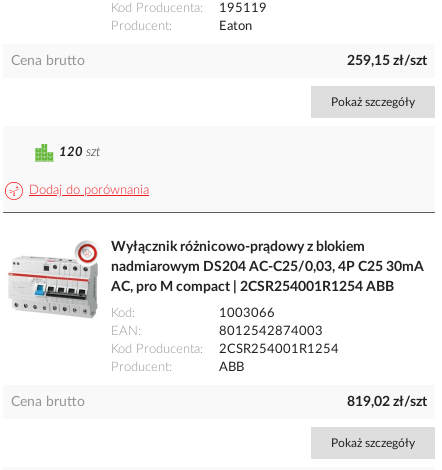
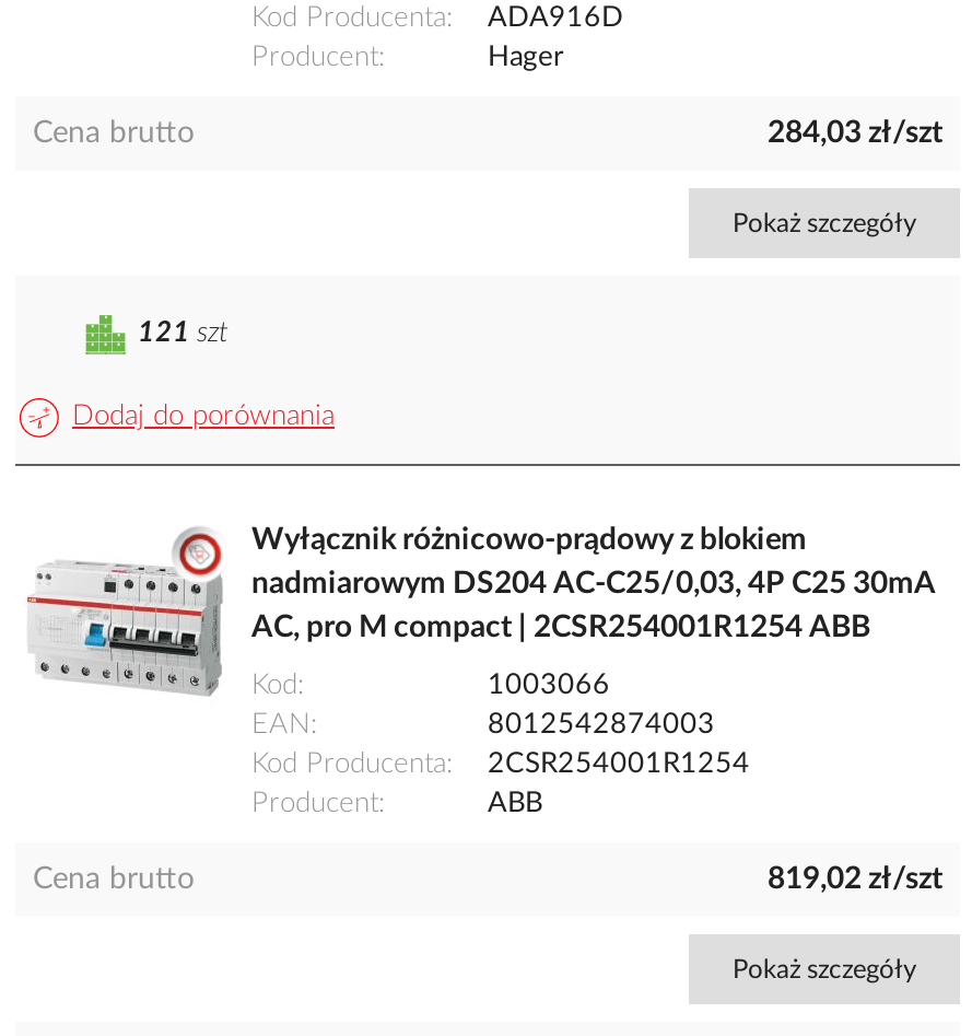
- Kod Producenta 195119
+ Kod Producenta ADA916D

- Eaton
+ Hager

- 259,15 zł/szt
+ 284,03 zł/szt

- 120 szt
+ 121 szt
